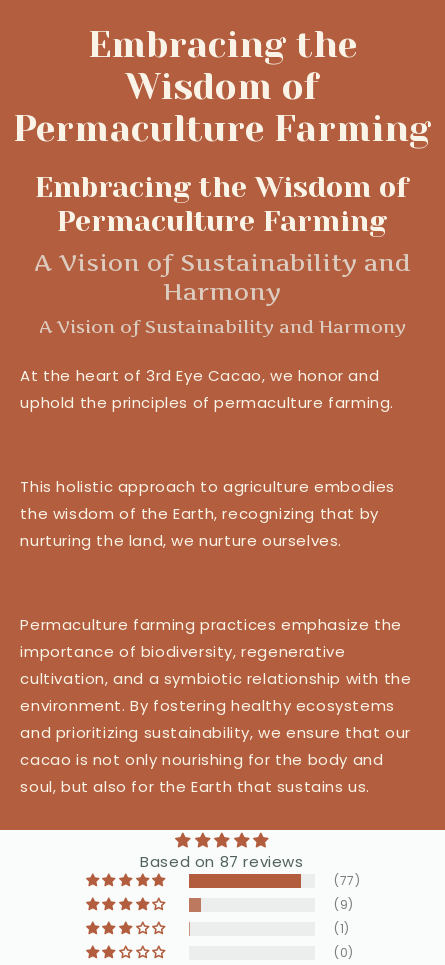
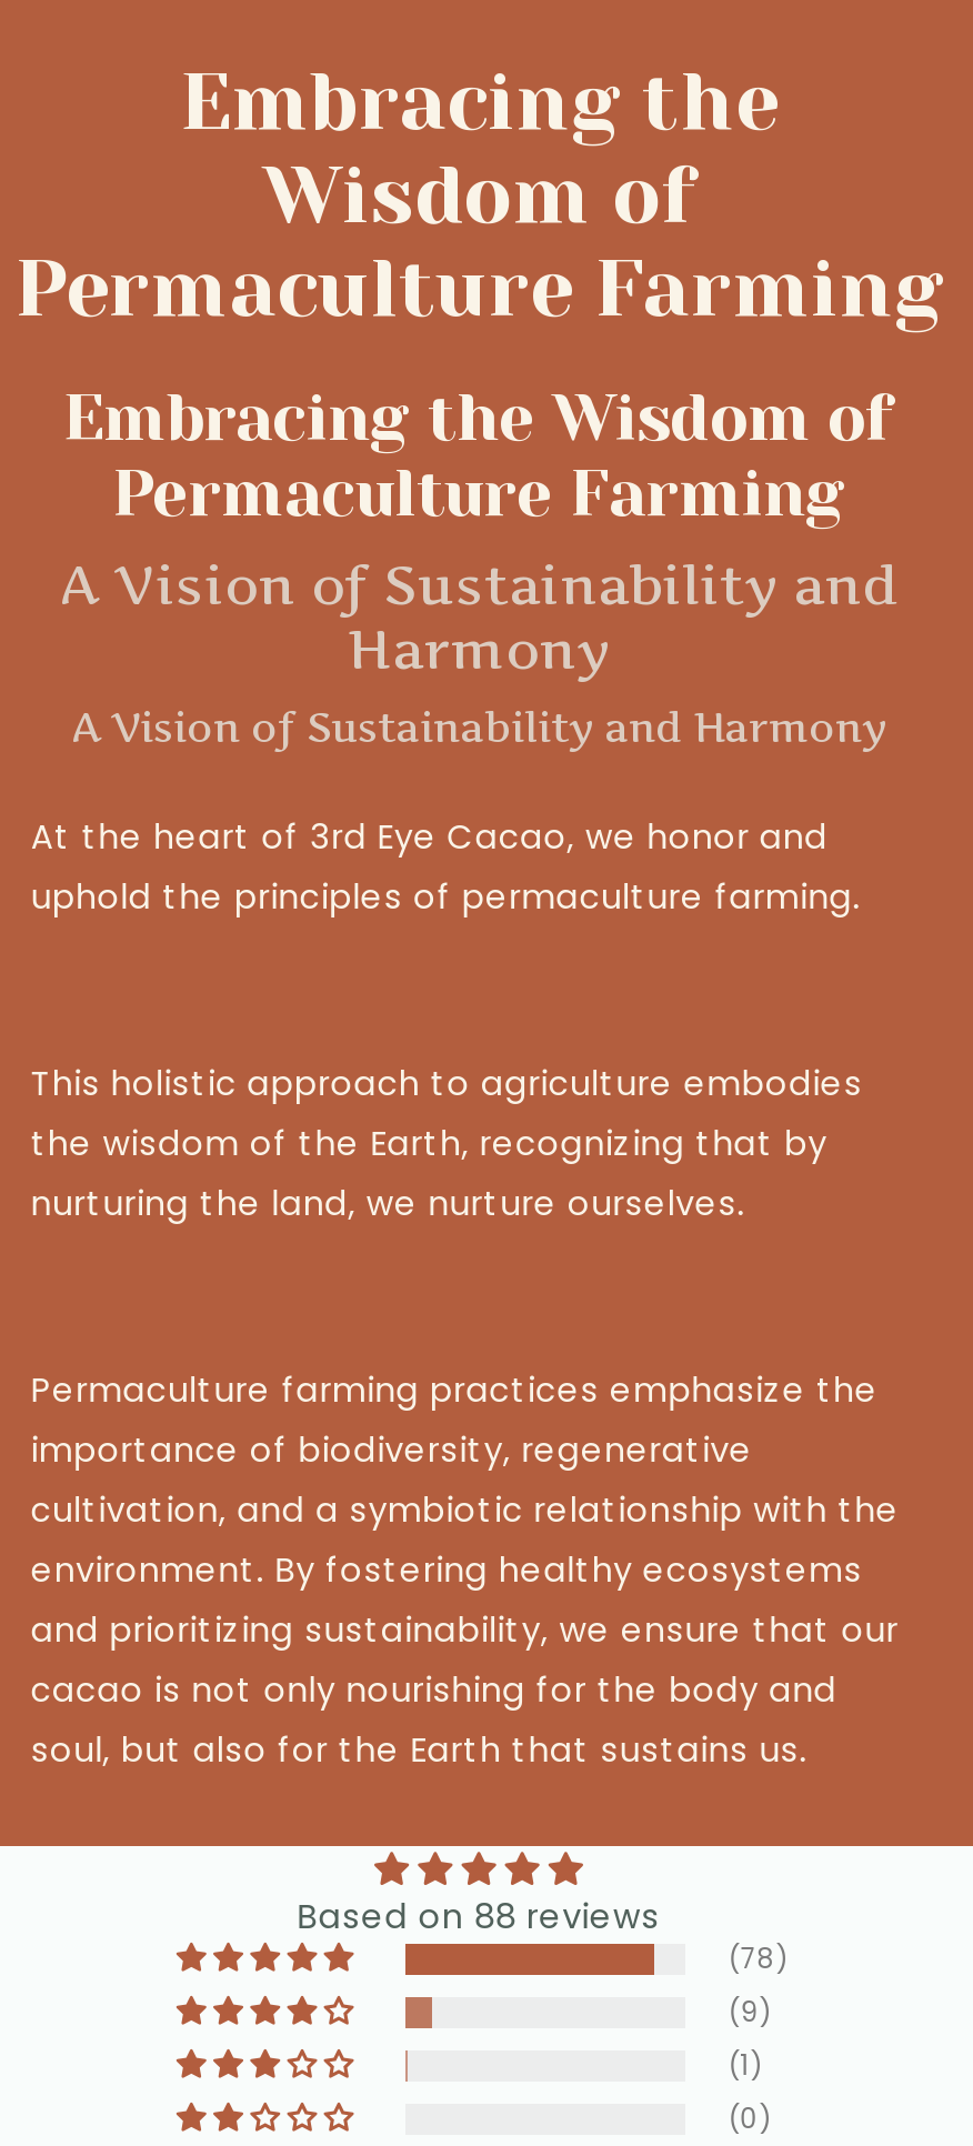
- Based on 87 reviews
+ Based on 88 reviews

- (77)
+ (78)
